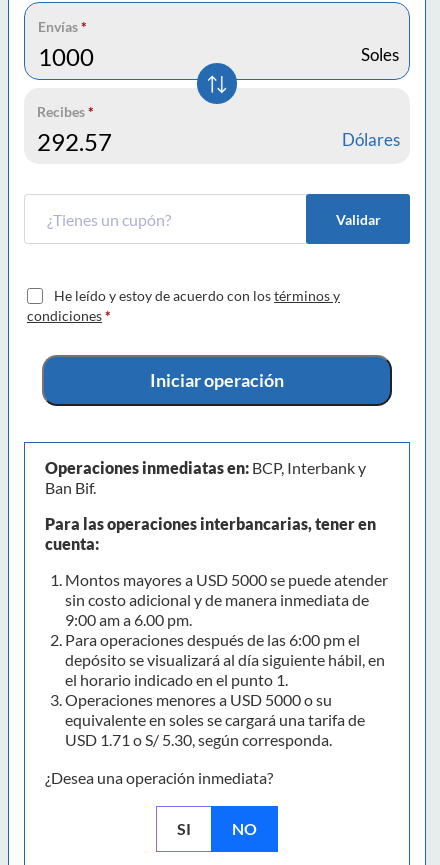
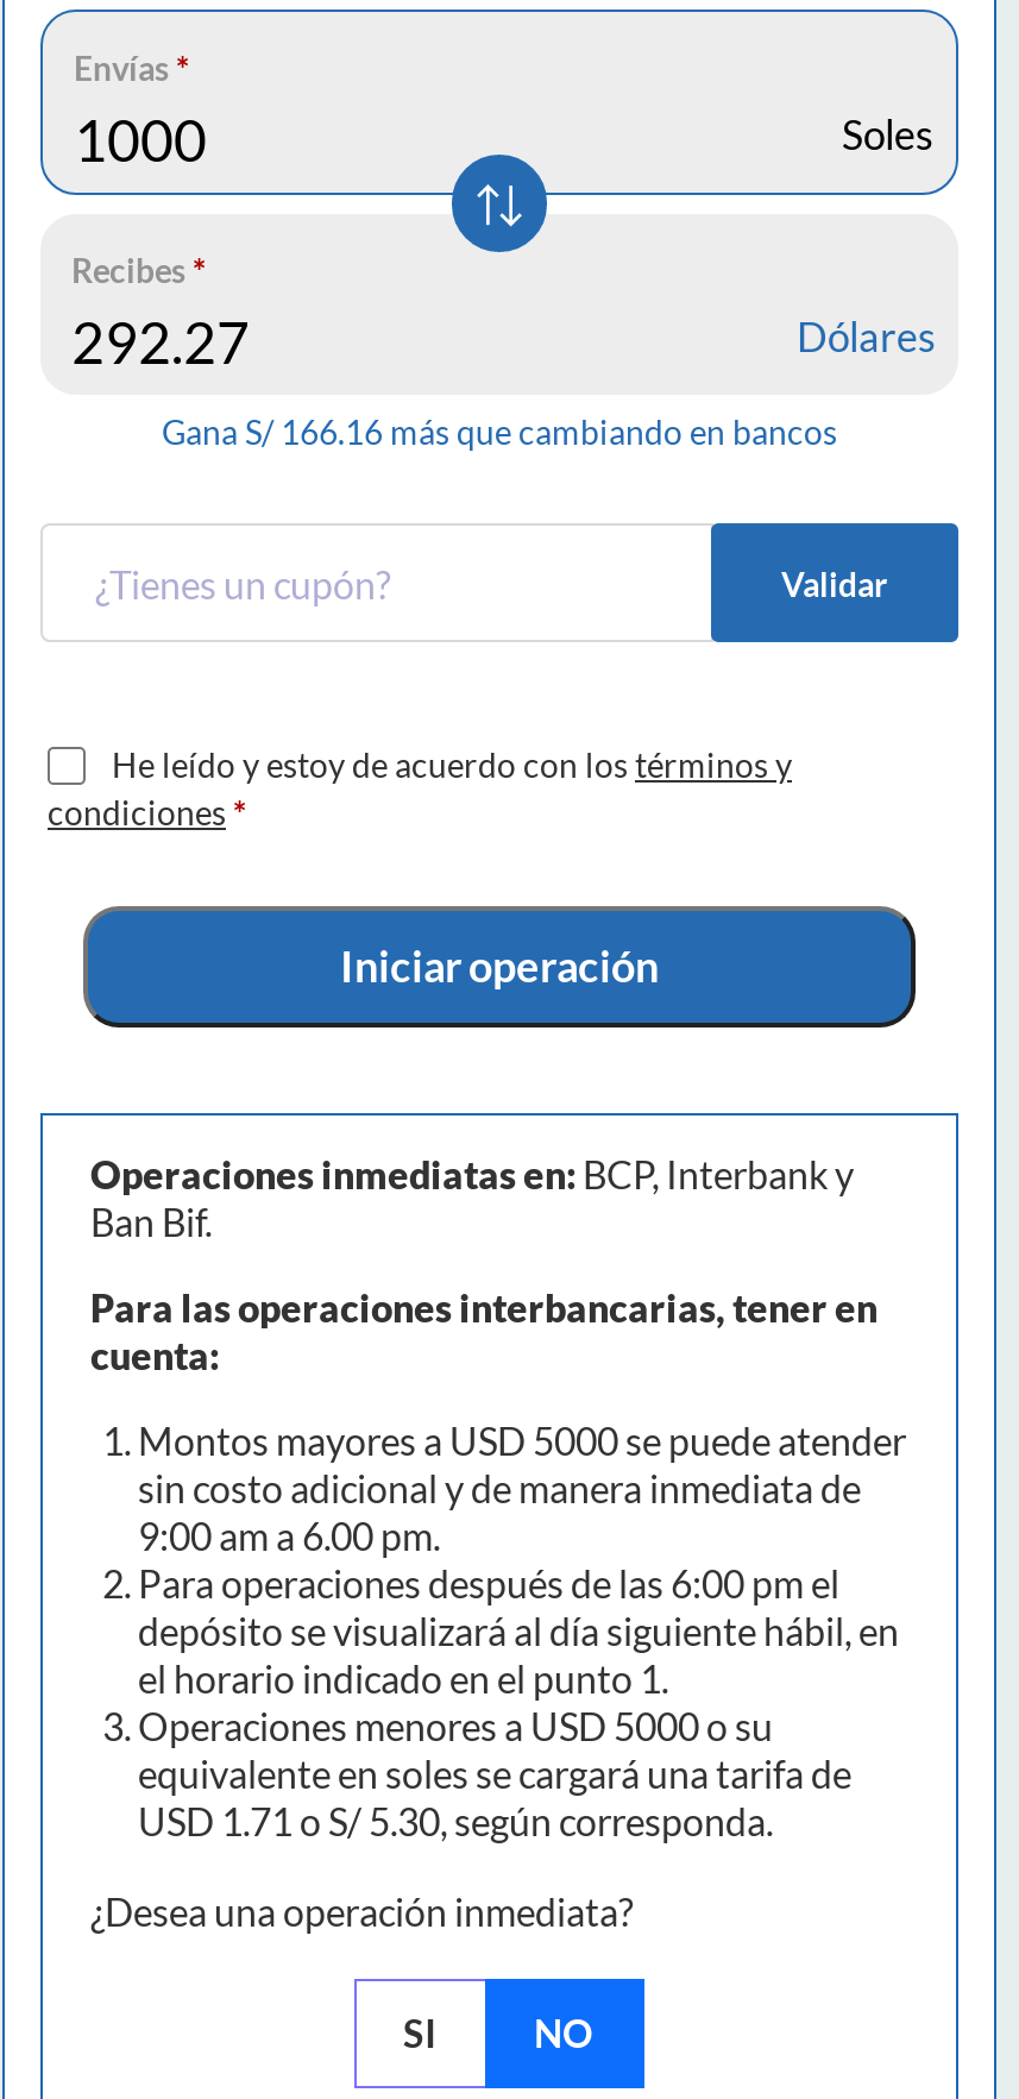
+ Gana S/ 166.16 más que cambiando en bancos
